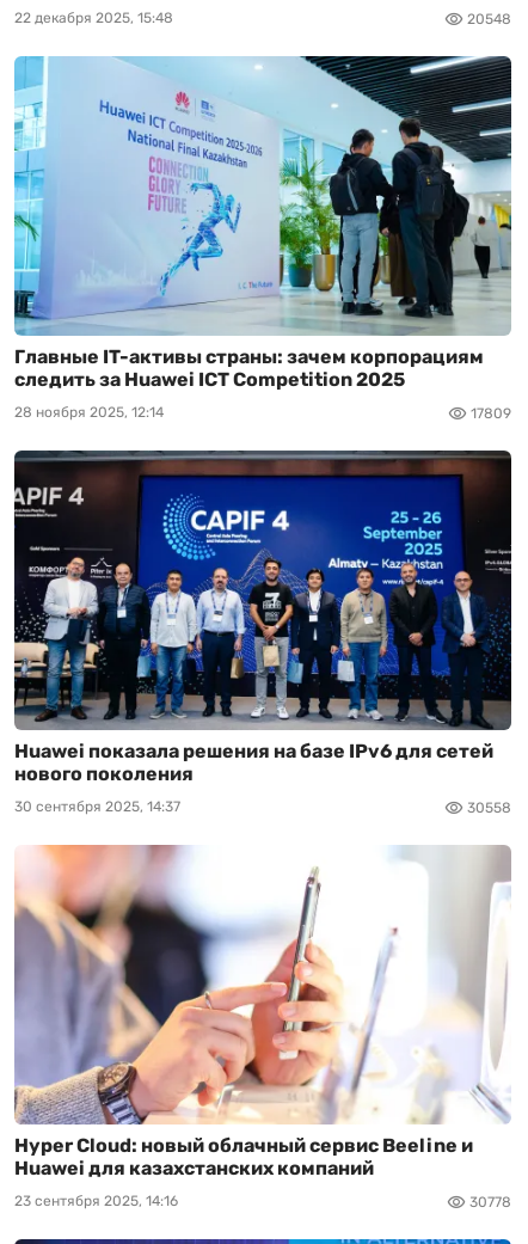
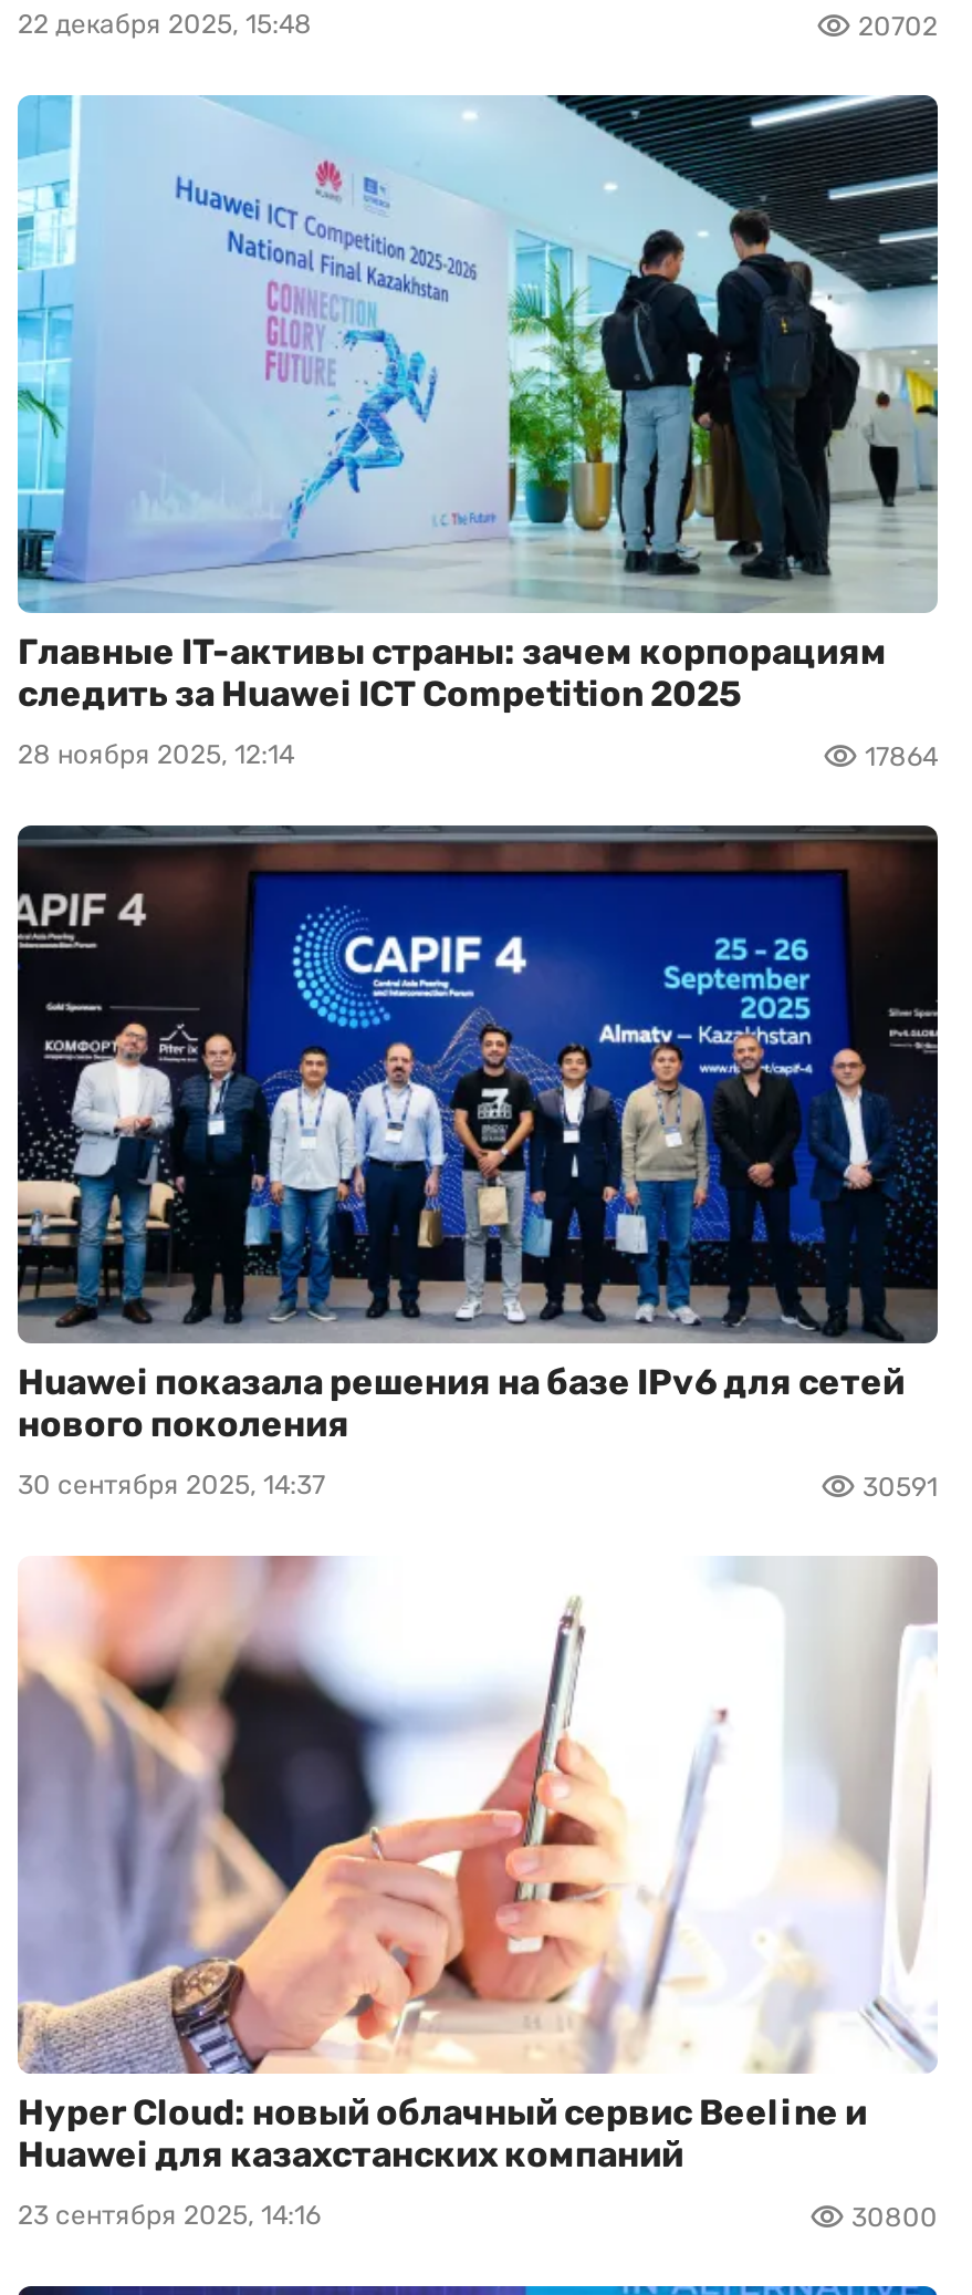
- 20548
+ 20702

- 17809
+ 17864

- 30558
+ 30591

- 30778
+ 30800
